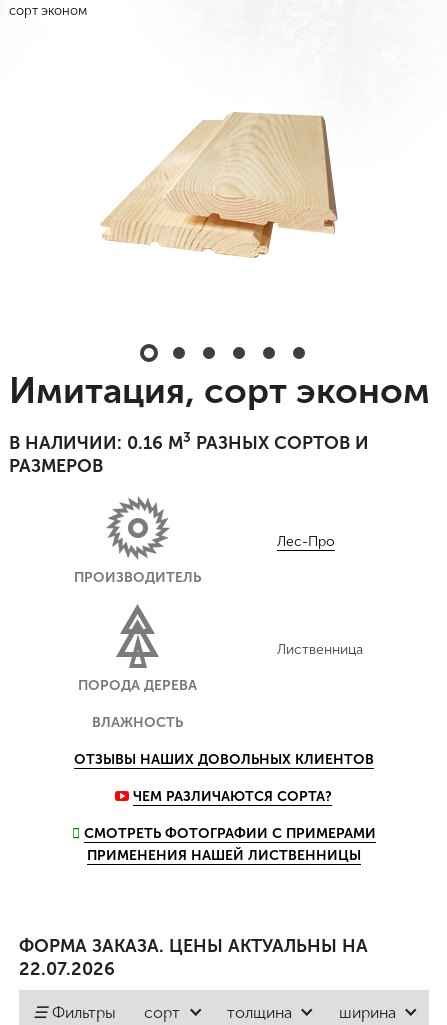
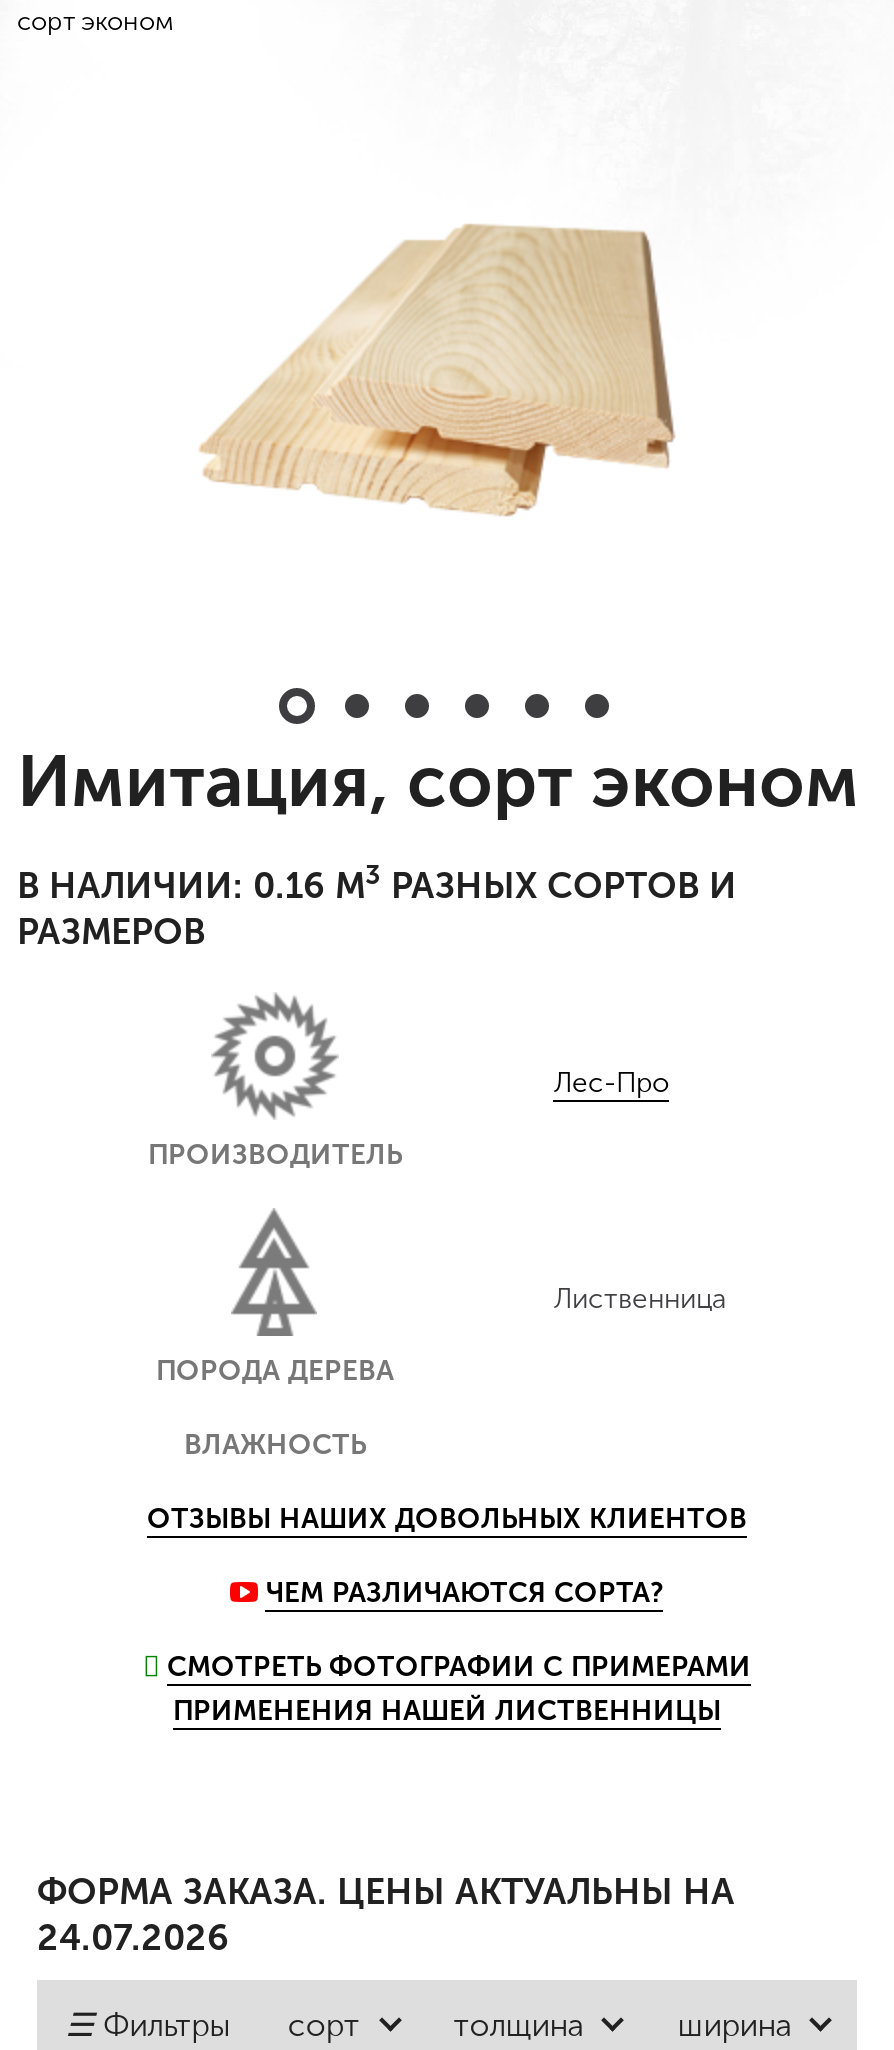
- 22.07.2026
+ 24.07.2026
